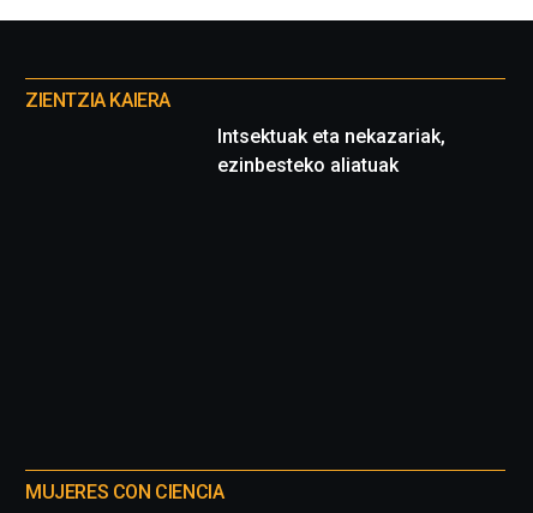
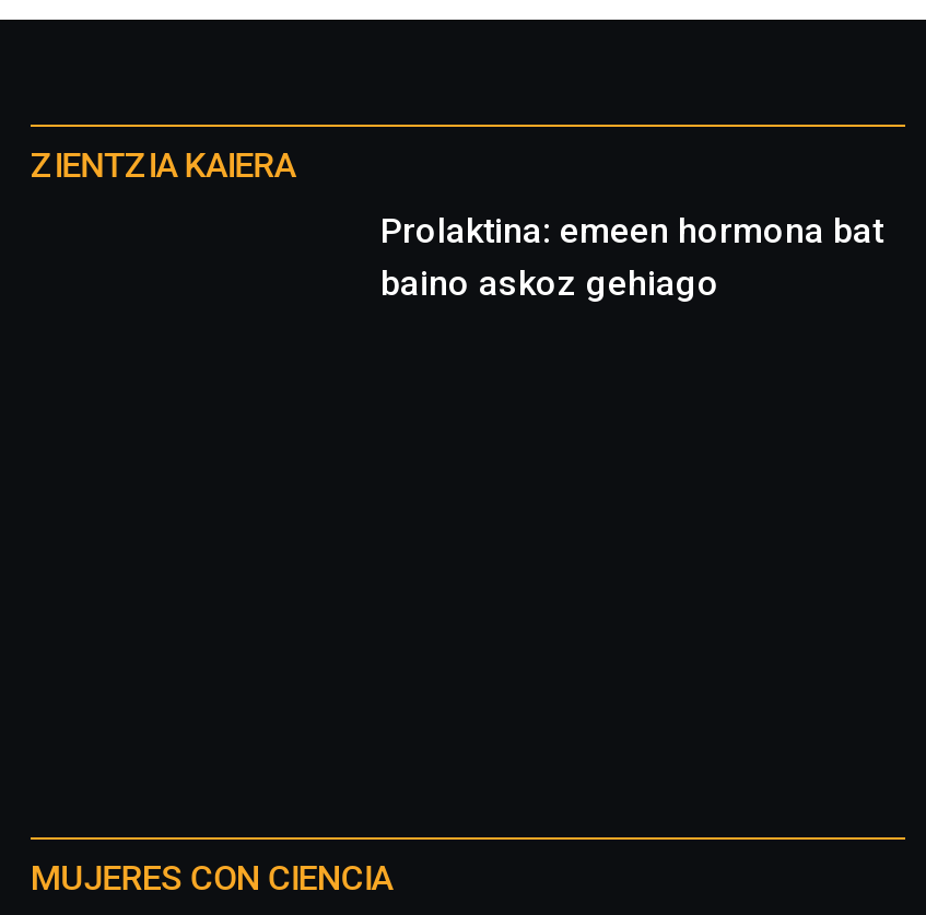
- Intsektuak eta nekazariak,
- ezinbesteko aliatuak
+ Prolaktina: emeen hormona bat
+ baino askoz gehiago
